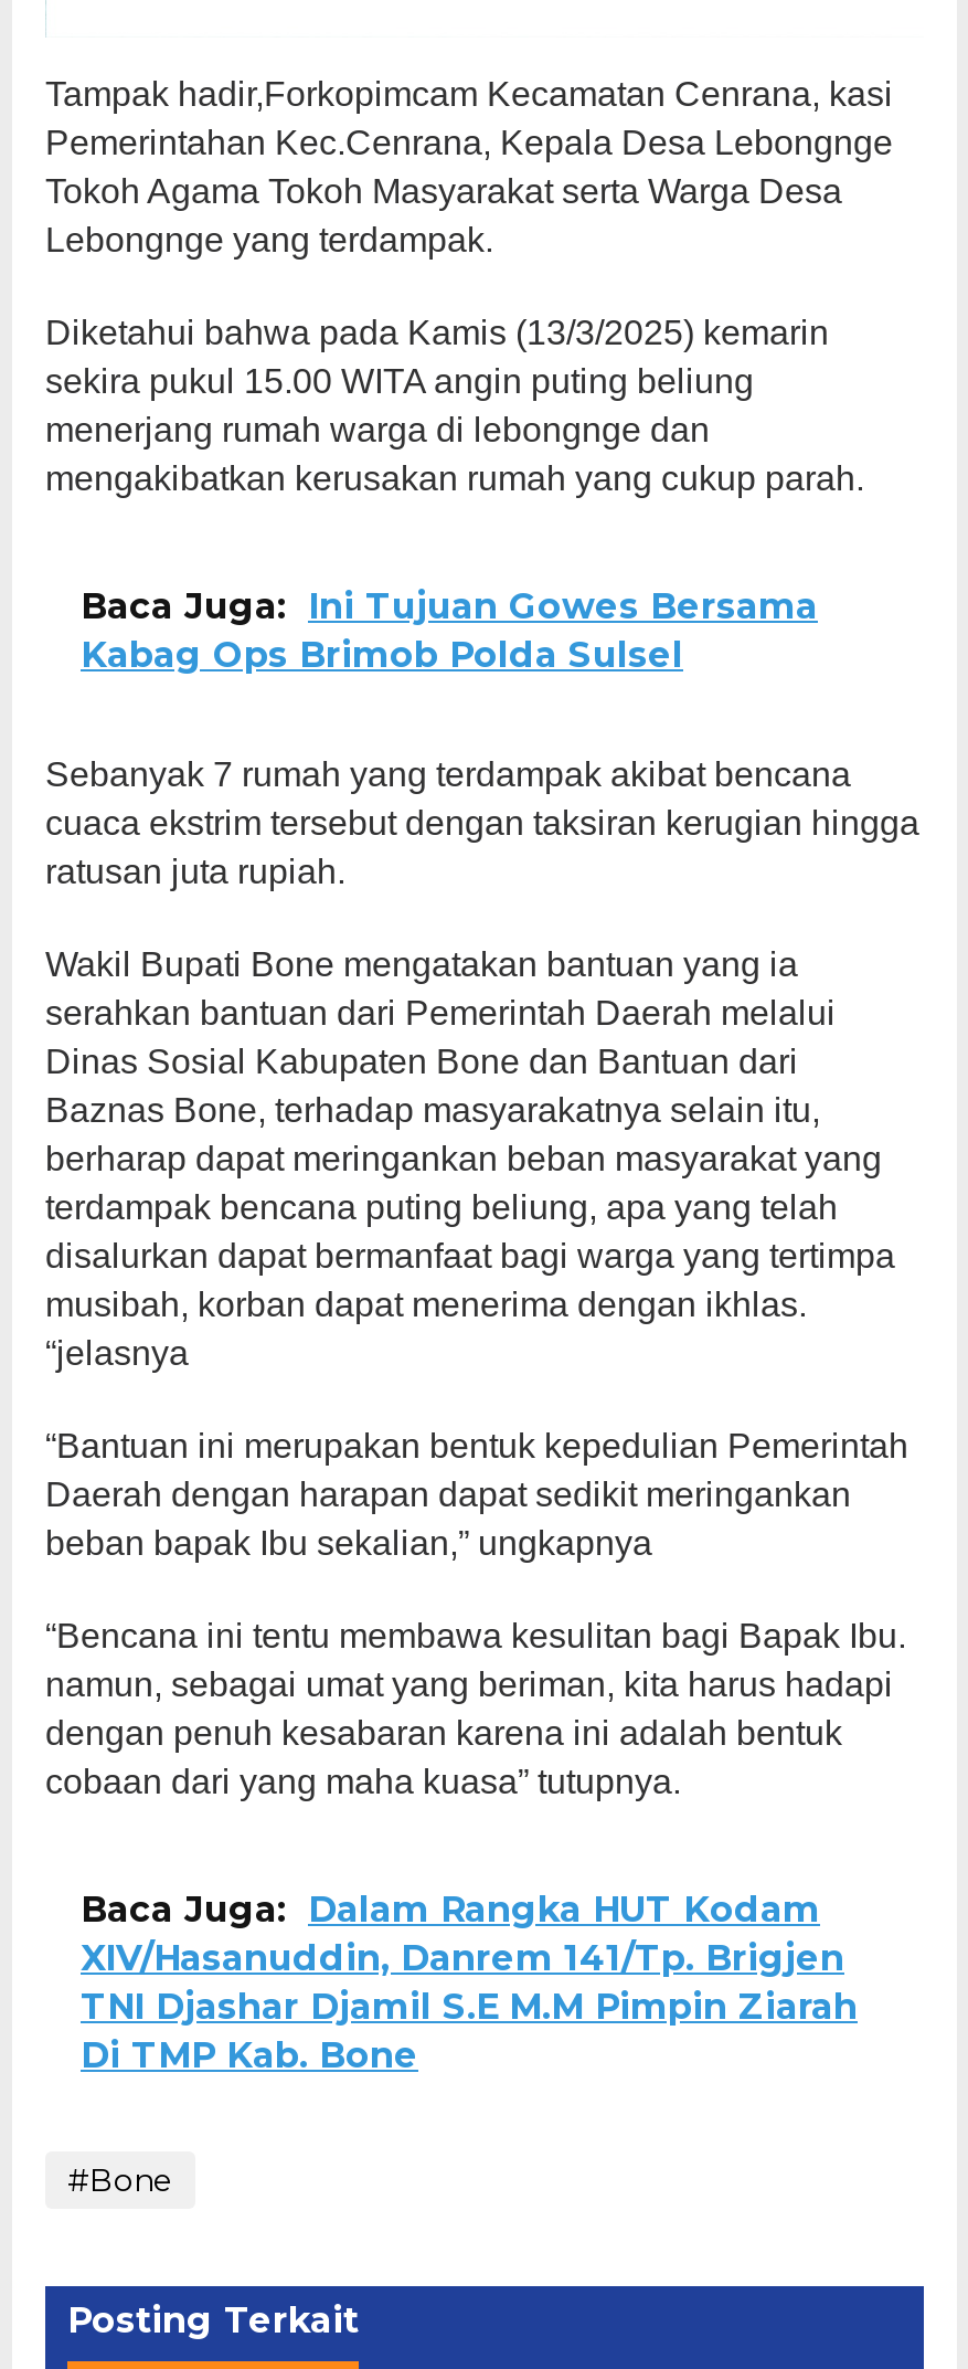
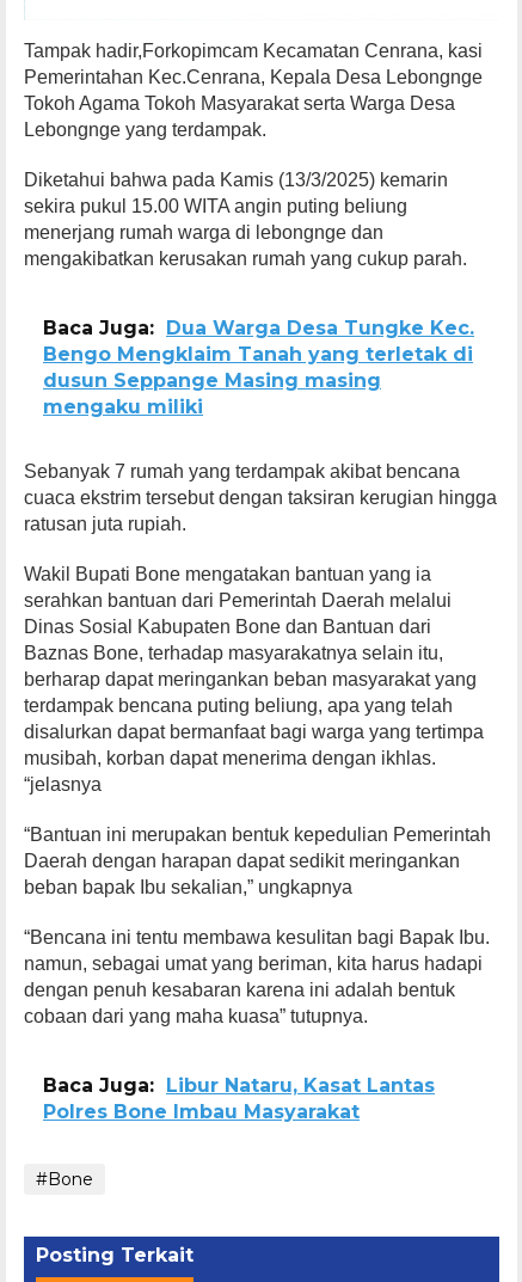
- Baca Juga: Ini Tujuan Gowes Bersama
- Kabag Ops Brimob Polda Sulsel
+ Baca Juga: Dua Warga Desa Tungke Kec.
+ Bengo Mengklaim Tanah yang terletak di
+ dusun Seppange Masing masing
+ mengaku miliki

moved down: Sebanyak 7 rumah yang terdampak akibat bencana | cuaca ekstrim tersebut dengan taksiran kerugian hingga | ratusan juta rupiah. | ... | dengan penuh kesabaran karena ini adalah bentuk | cobaan dari yang maha kuasa” tutupnya.

- Baca Juga: Dalam Rangka HUT Kodam
- XIV/Hasanuddin, Danrem 141/Tp. Brigjen
- TNI Djashar Djamil S.E M.M Pimpin Ziarah
- Di TMP Kab. Bone
+ Baca Juga: Libur Nataru, Kasat Lantas
+ Polres Bone Imbau Masyarakat
